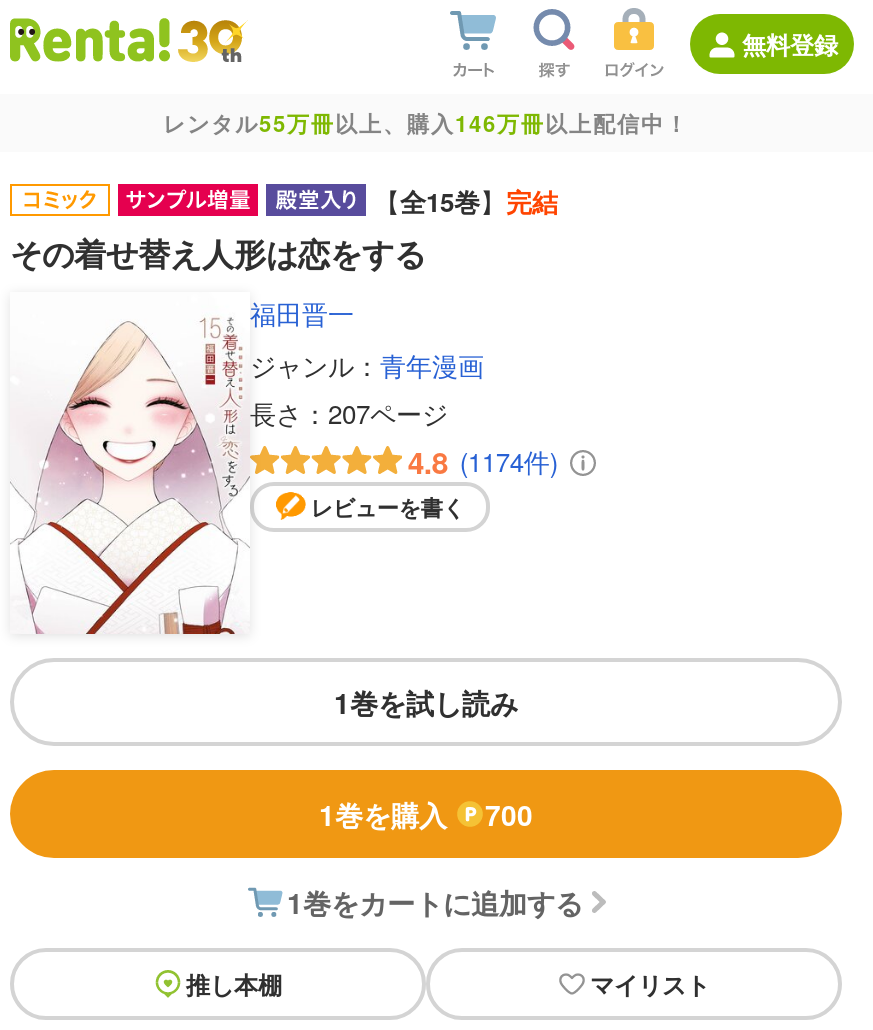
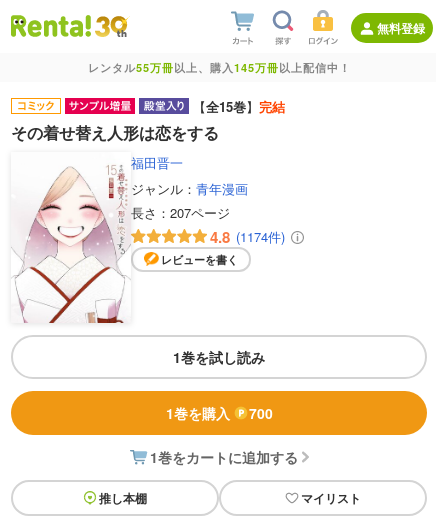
- レンタル55万冊以上、購入146万冊以上配信中！
+ レンタル55万冊以上、購入145万冊以上配信中！
